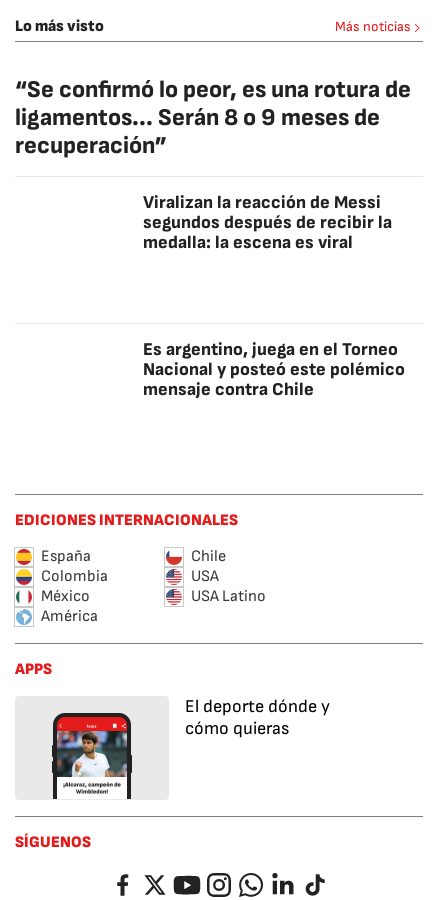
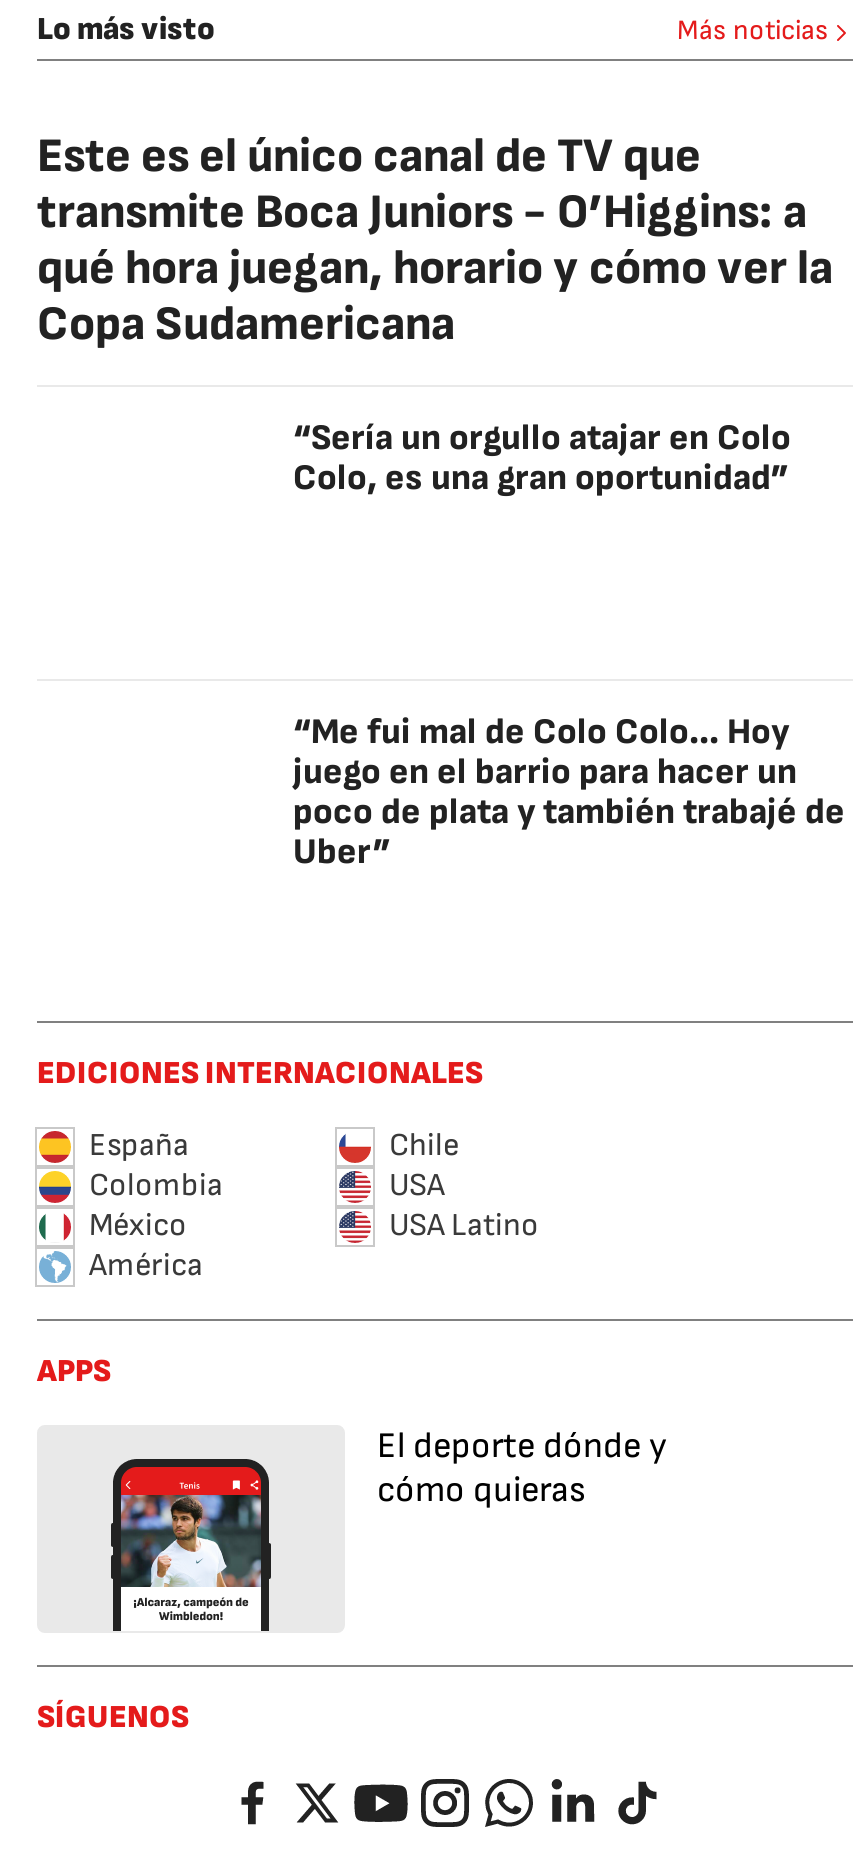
- “Se confirmó lo peor, es una rotura de
- ligamentos... Serán 8 o 9 meses de
- recuperación”
+ Este es el único canal de TV que
+ transmite Boca Juniors - O’Higgins: a
+ qué hora juegan, horario y cómo ver la
+ Copa Sudamericana

- Viralizan la reacción de Messi
- segundos después de recibir la
- medalla: la escena es viral
+ “Sería un orgullo atajar en Colo
+ Colo, es una gran oportunidad”

- Es argentino, juega en el Torneo
- Nacional y posteó este polémico
- mensaje contra Chile
+ “Me fui mal de Colo Colo... Hoy
+ juego en el barrio para hacer un
+ poco de plata y también trabajé de
+ Uber”
